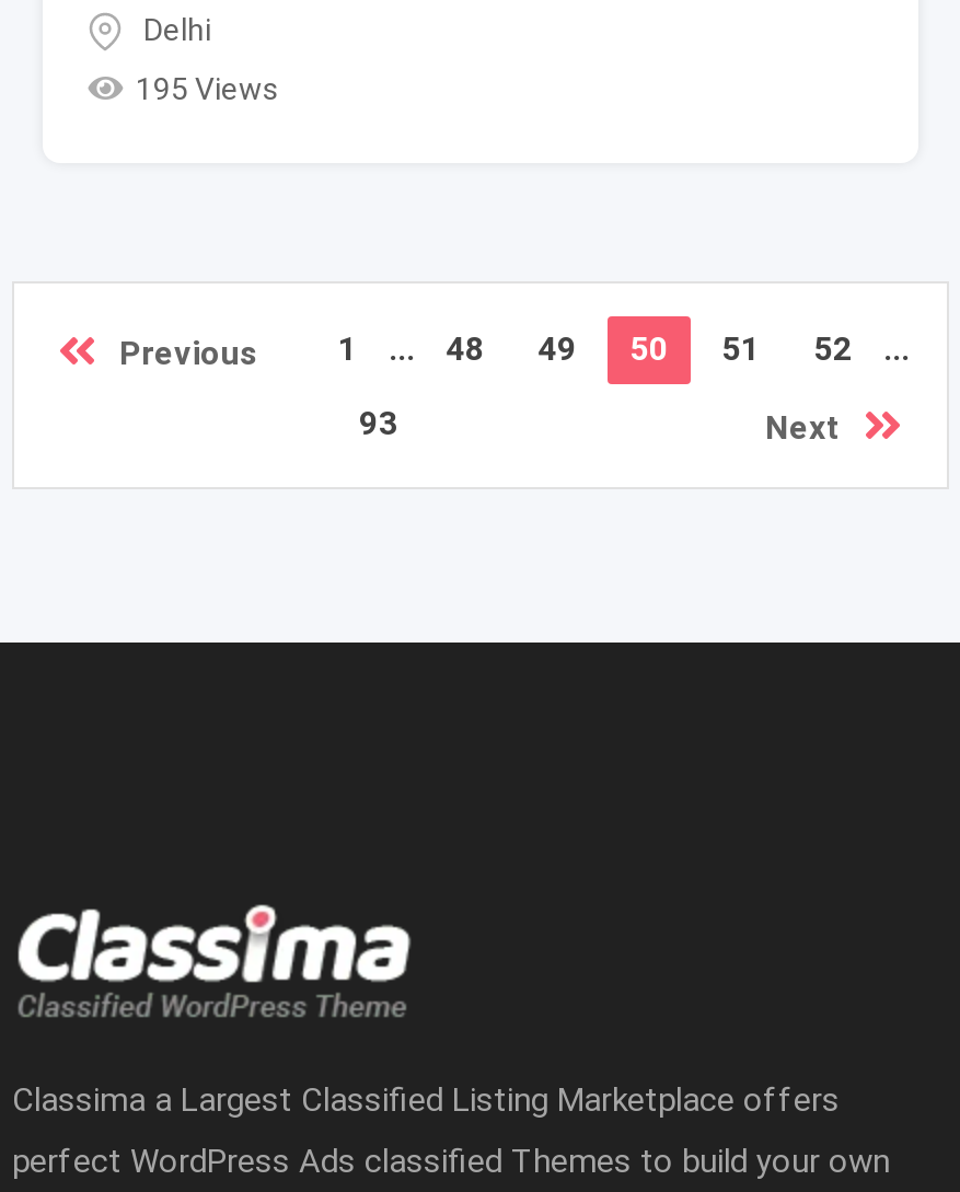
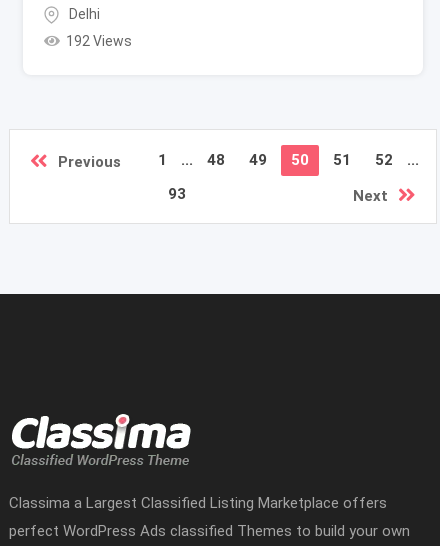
- 195 Views
+ 192 Views
